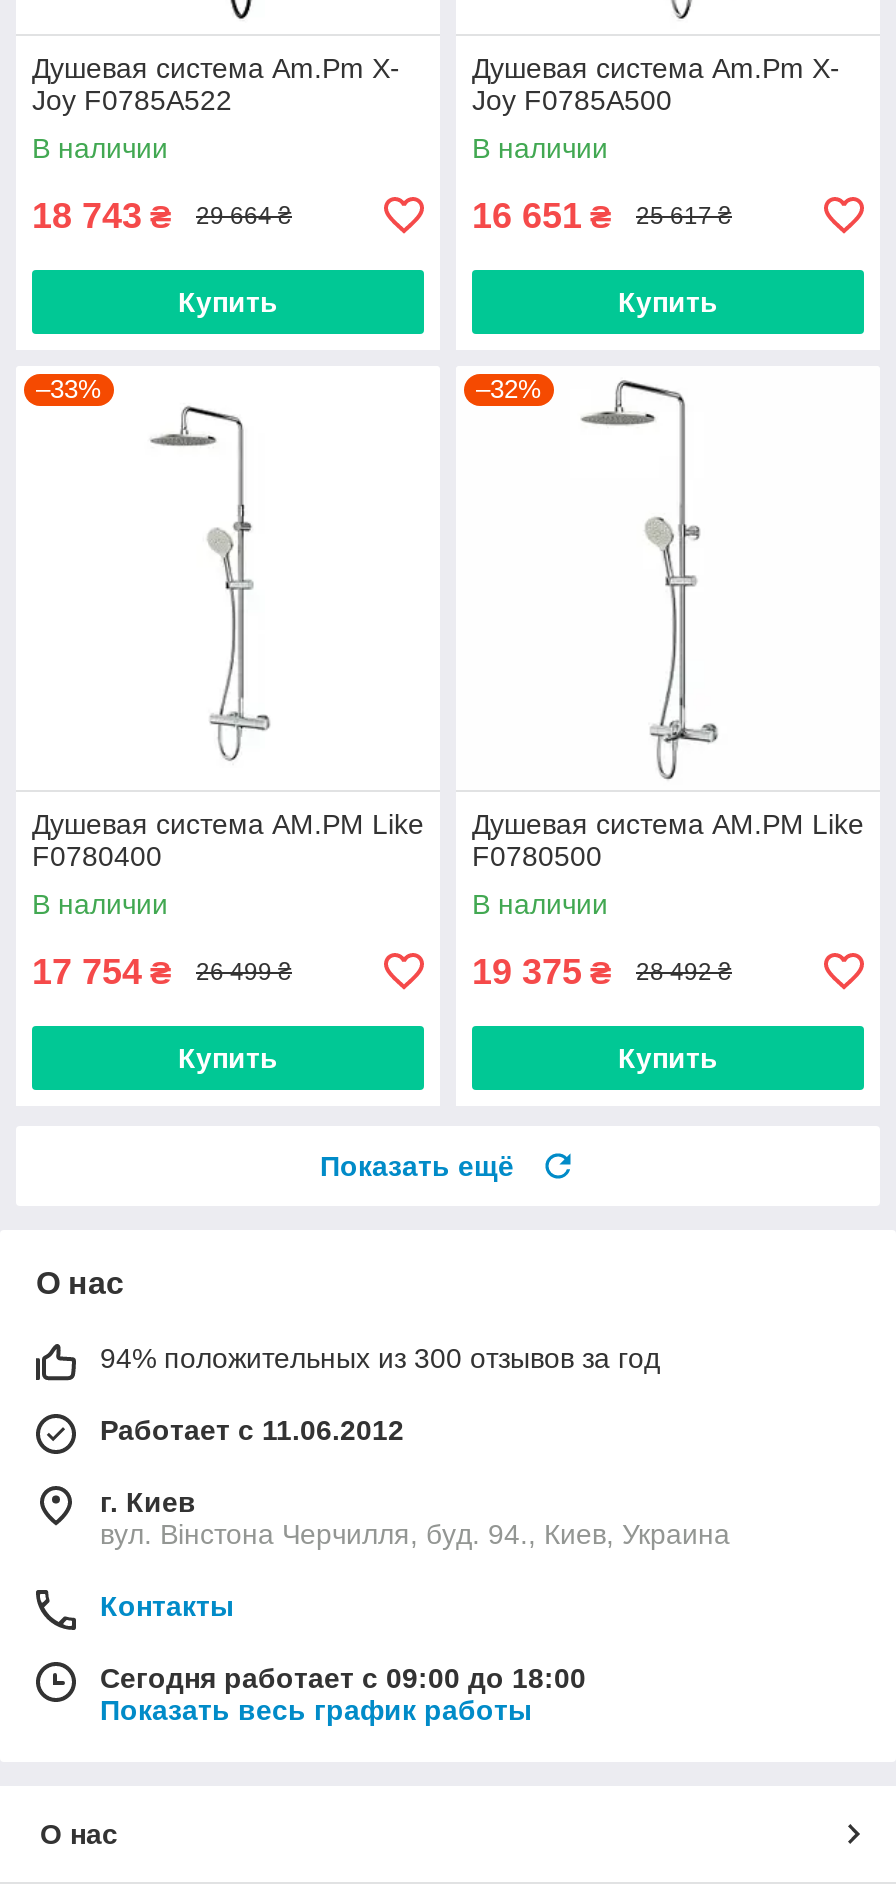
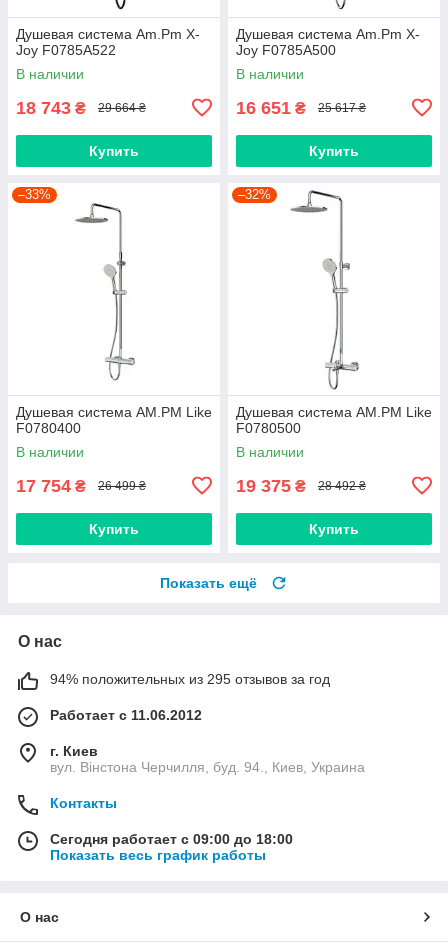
- 94% положительных из 300 отзывов за год
+ 94% положительных из 295 отзывов за год
